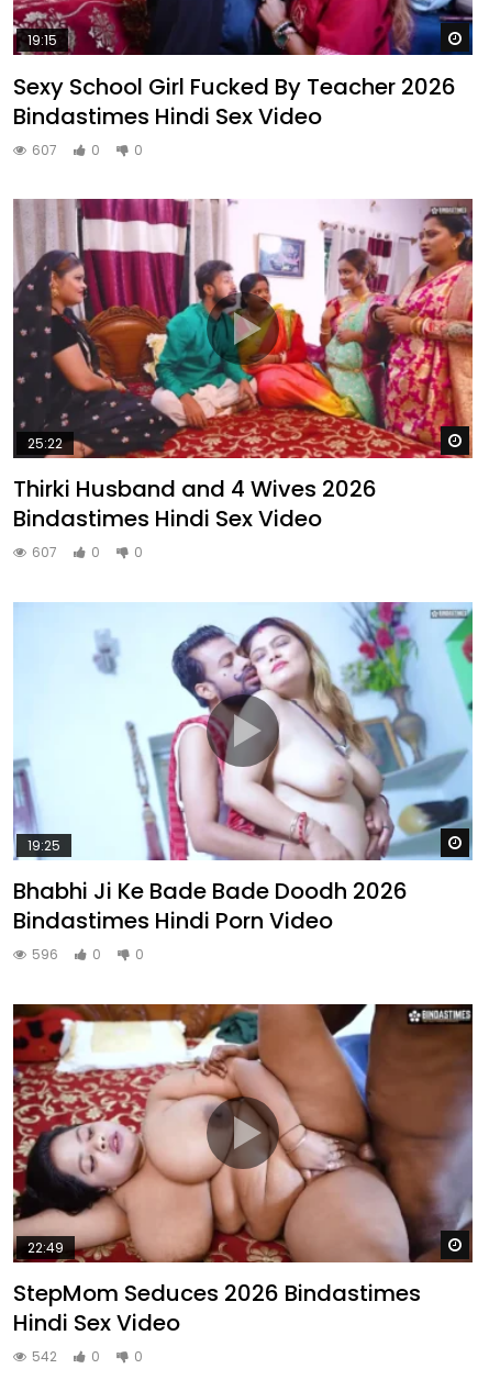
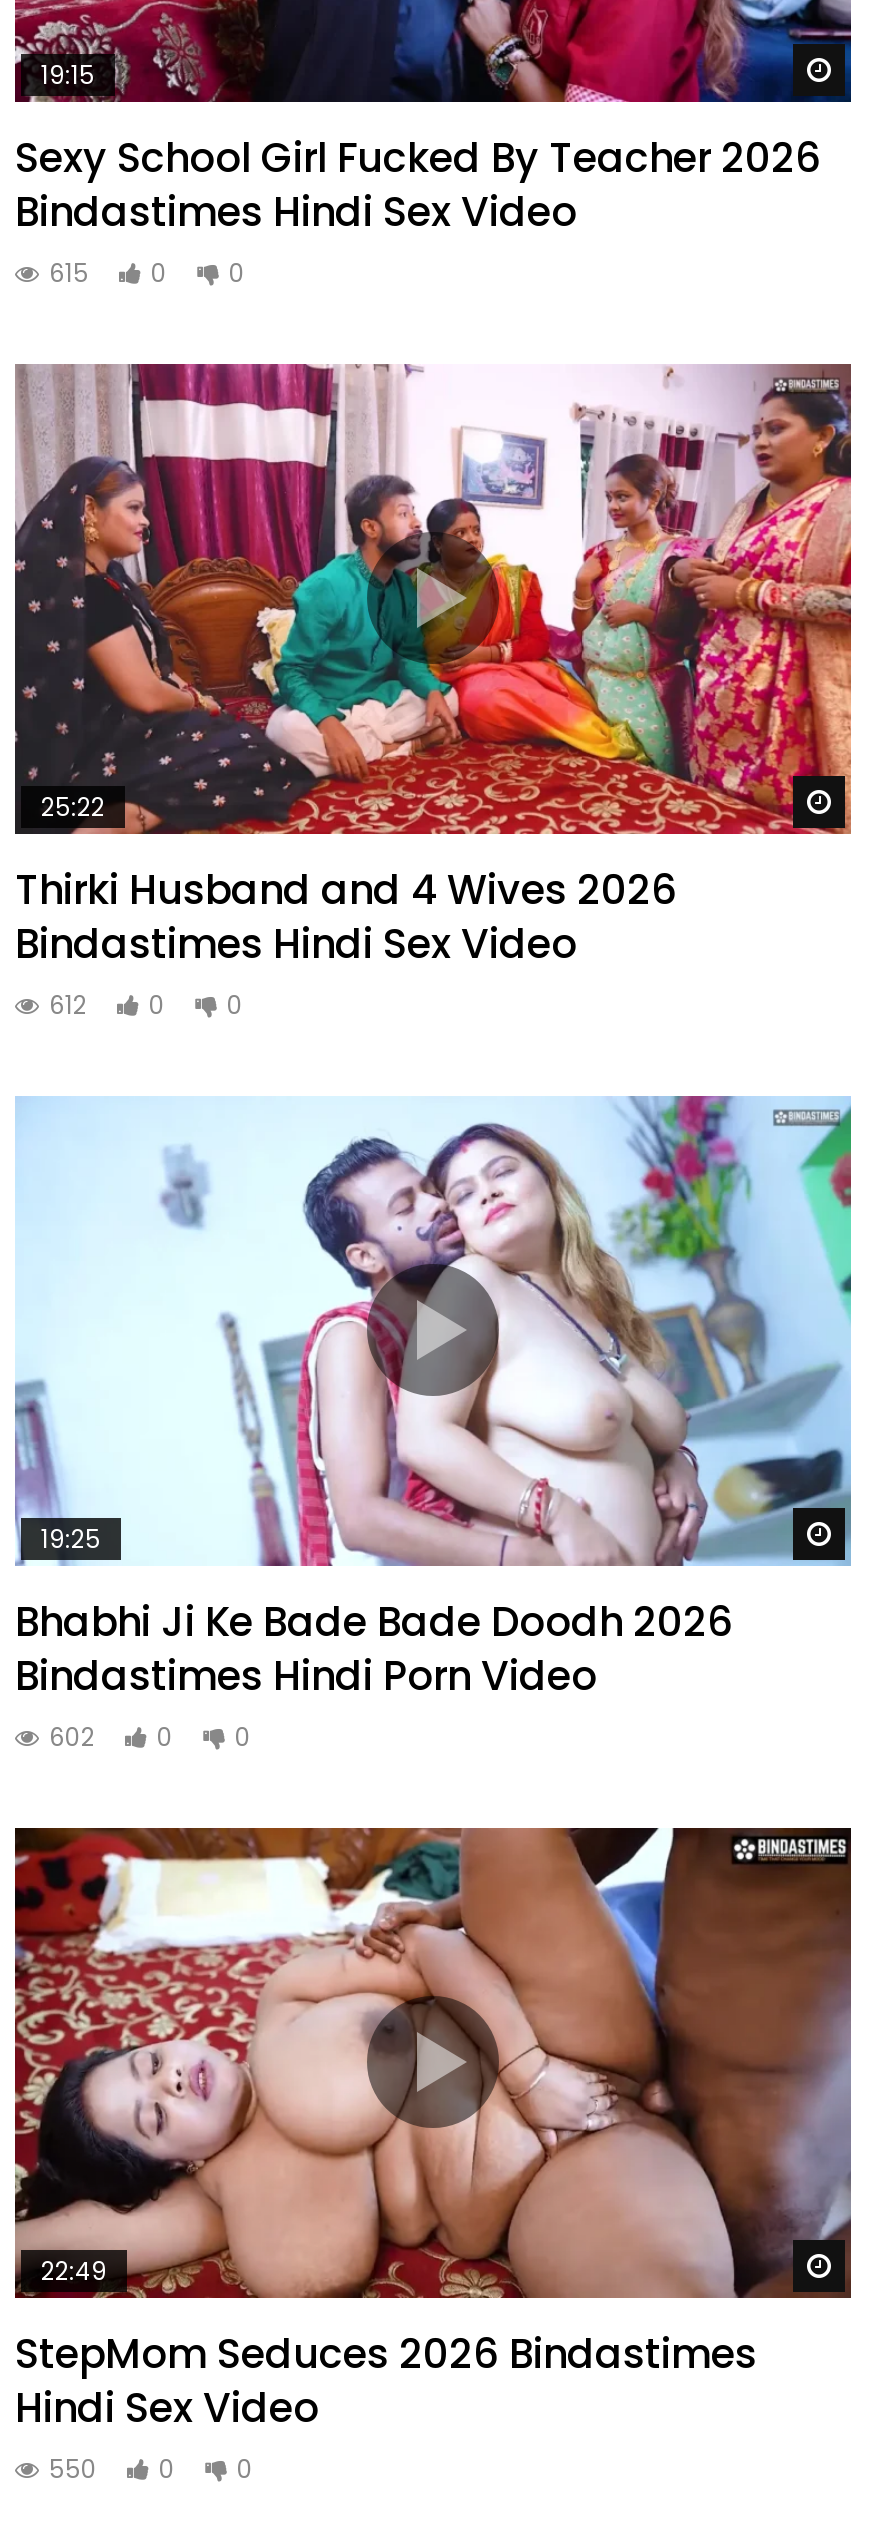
- 607 0 0
+ 615 0 0

- 607 0 0
+ 612 0 0

- 596 0 0
+ 602 0 0

- 542 0 0
+ 550 0 0
